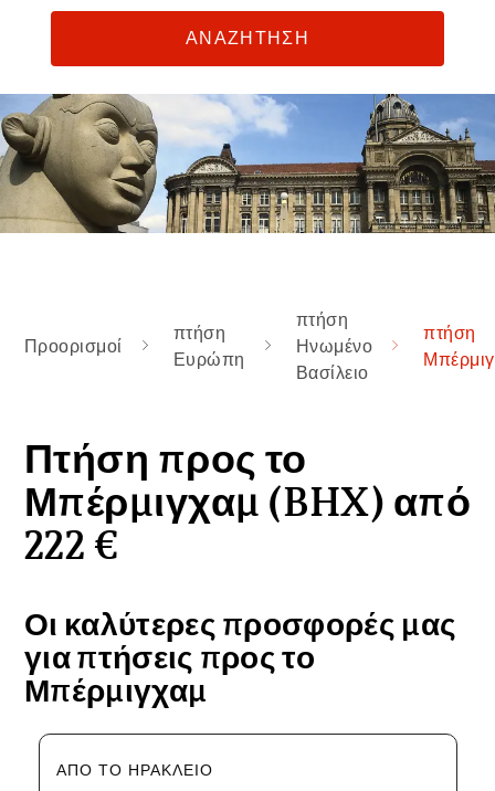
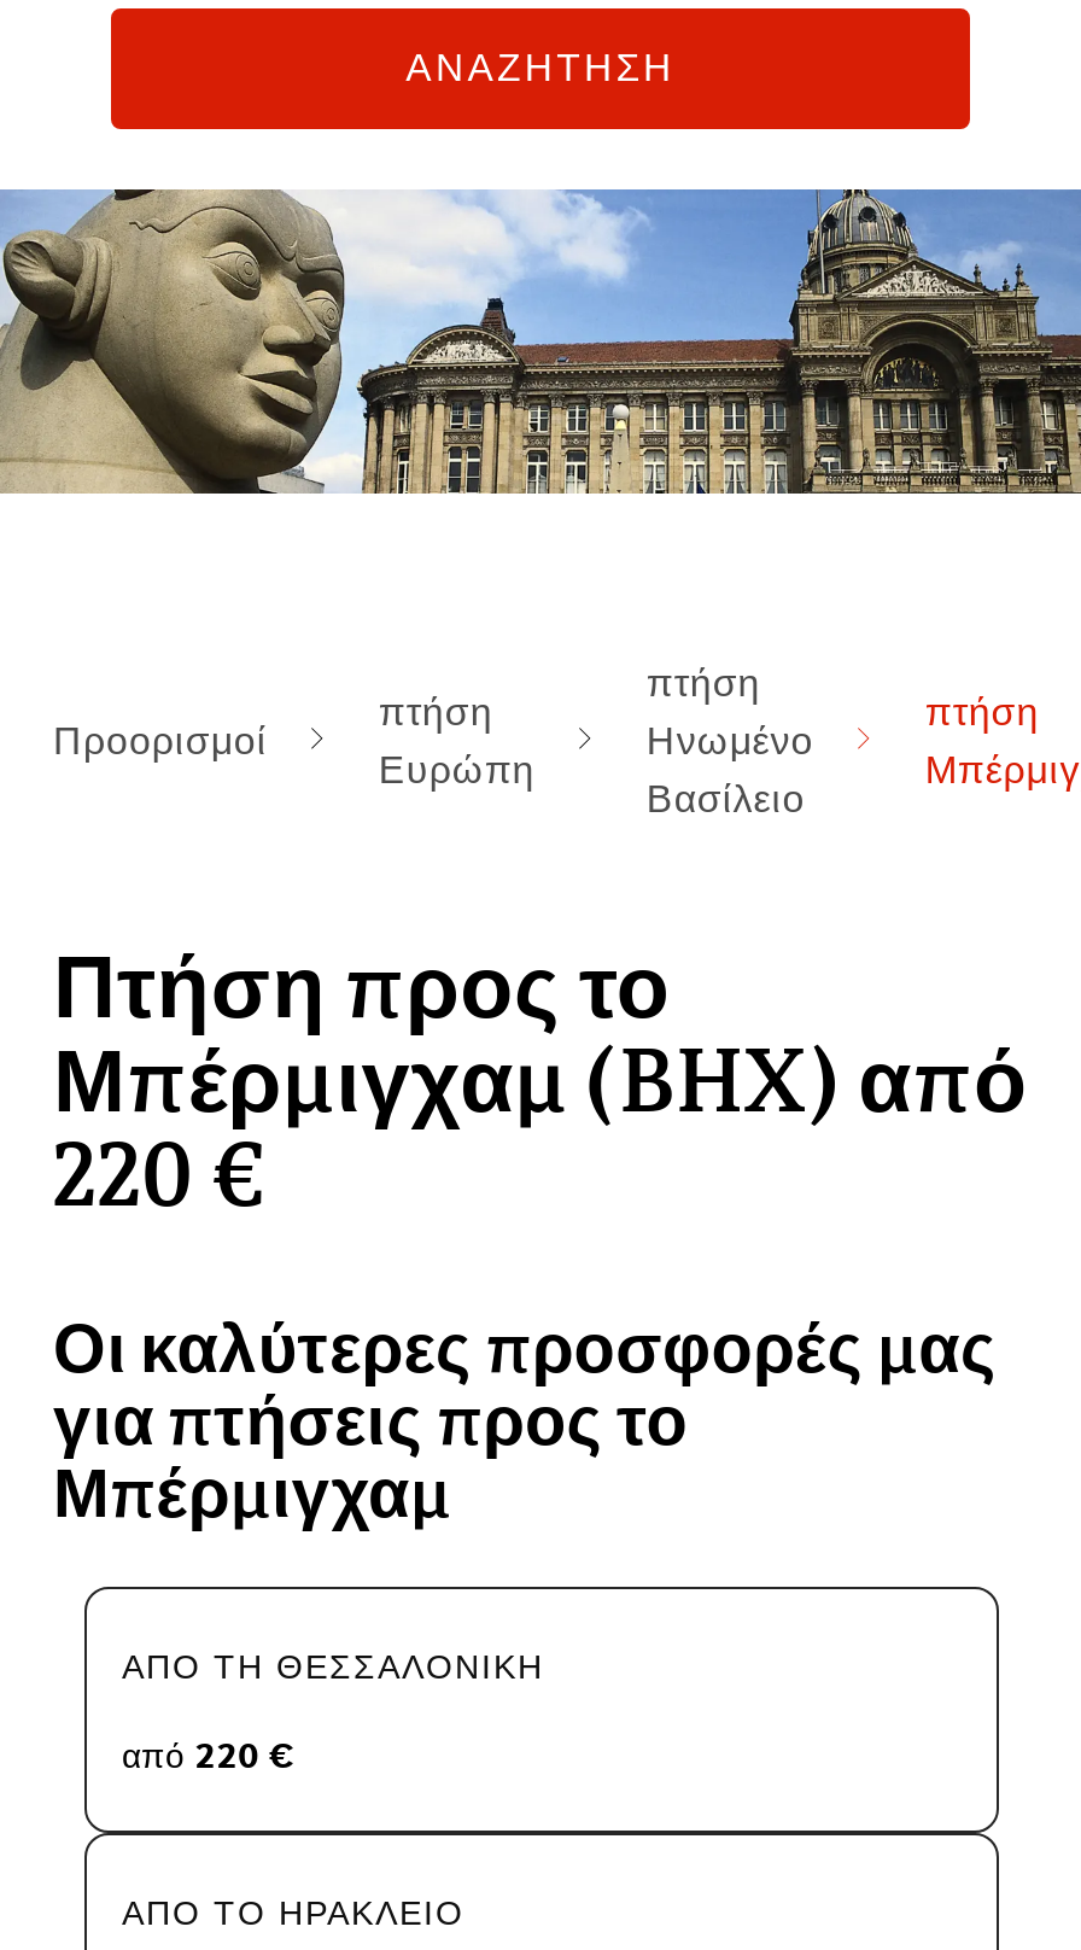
- 222 €
+ 220 €

+ ΑΠΌ ΤΗ ΘΕΣΣΑΛΟΝΊΚΗ
+ από 220 €
